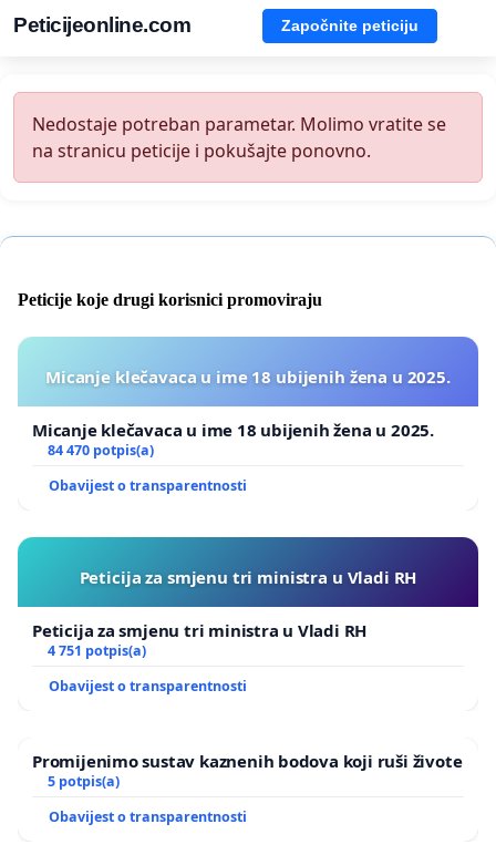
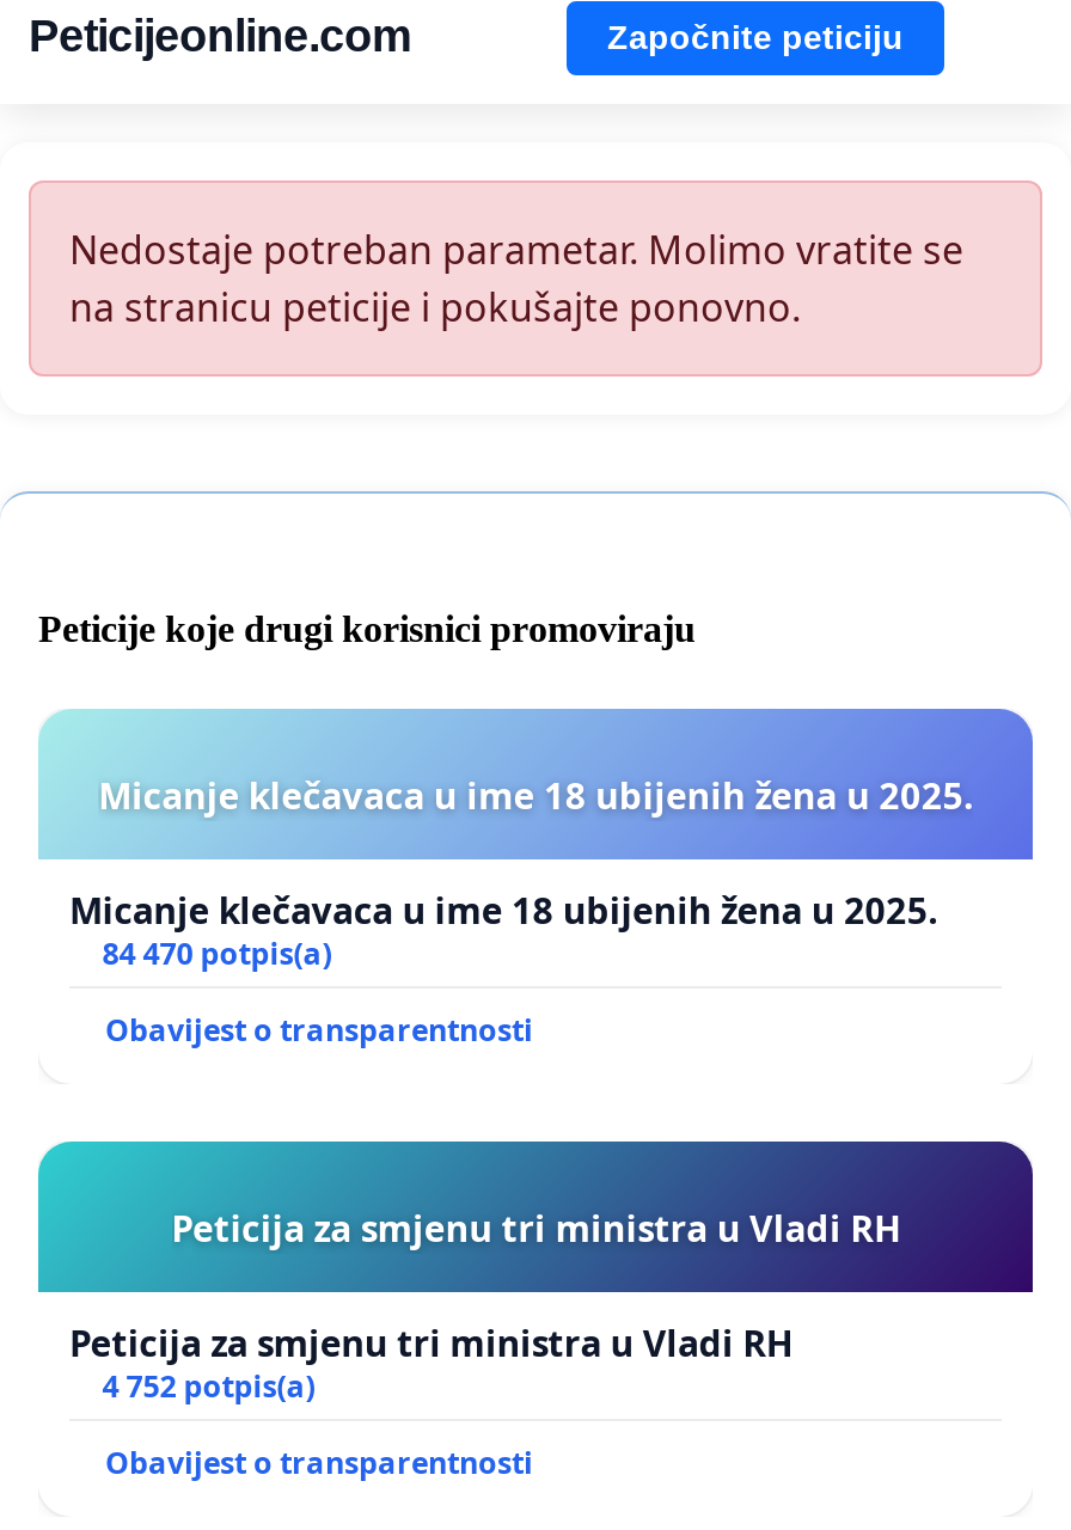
- 4 751 potpis(a)
- Obavijest o transparentnosti
- Promijenimo sustav kaznenih bodova koji ruši živote
- 5 potpis(a)
+ 4 752 potpis(a)
